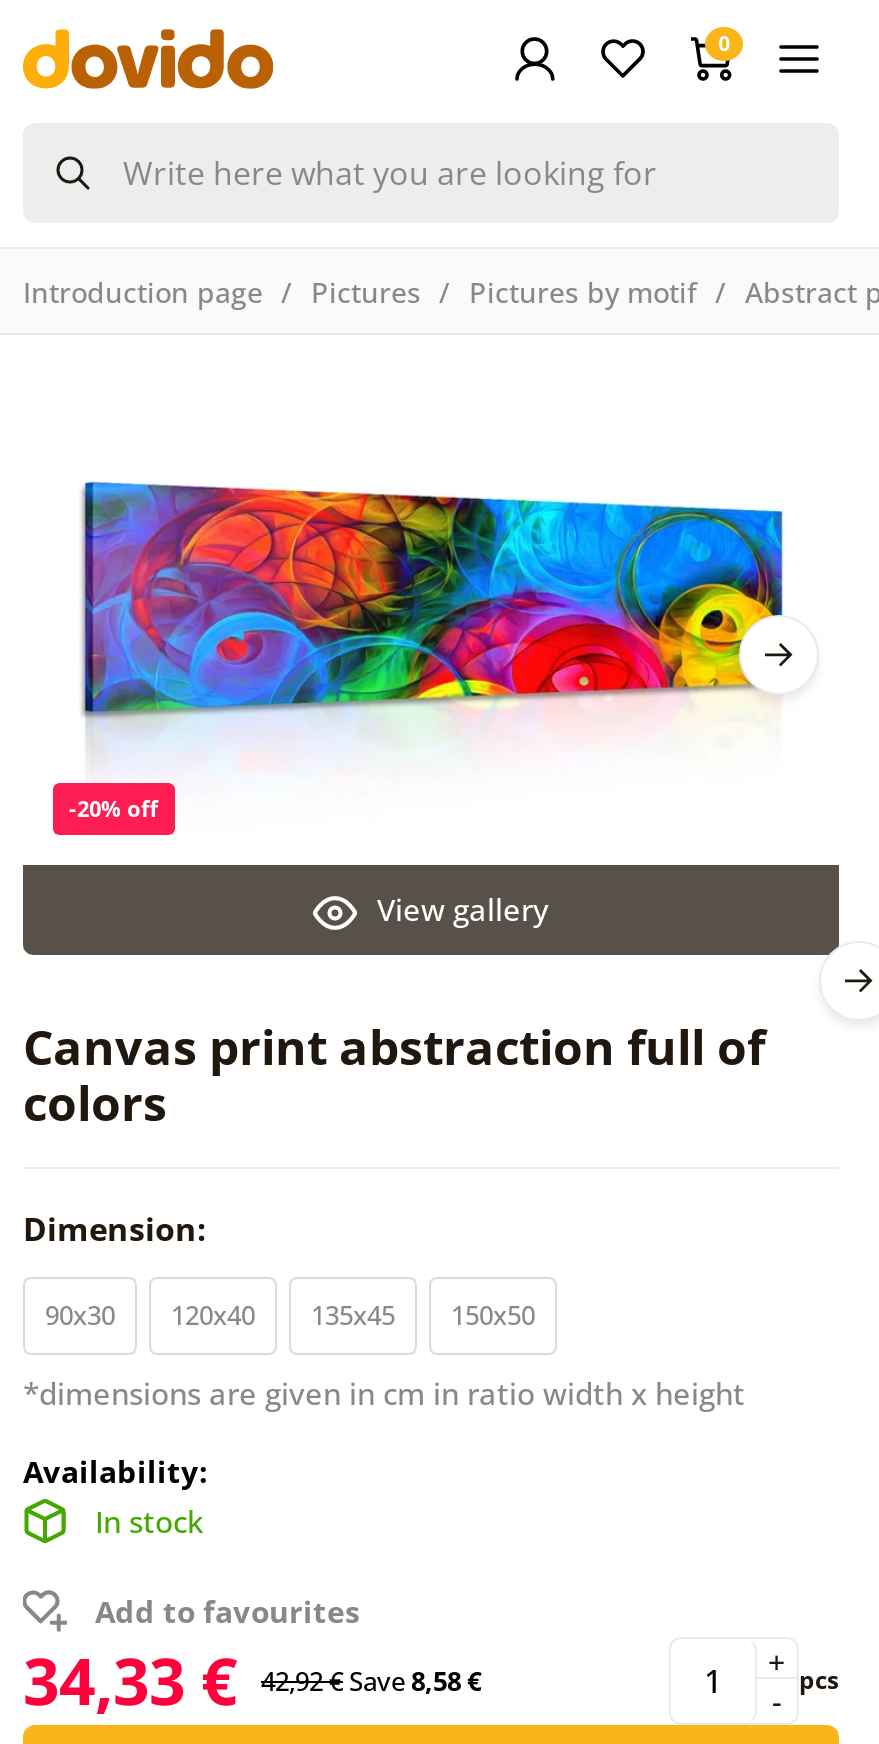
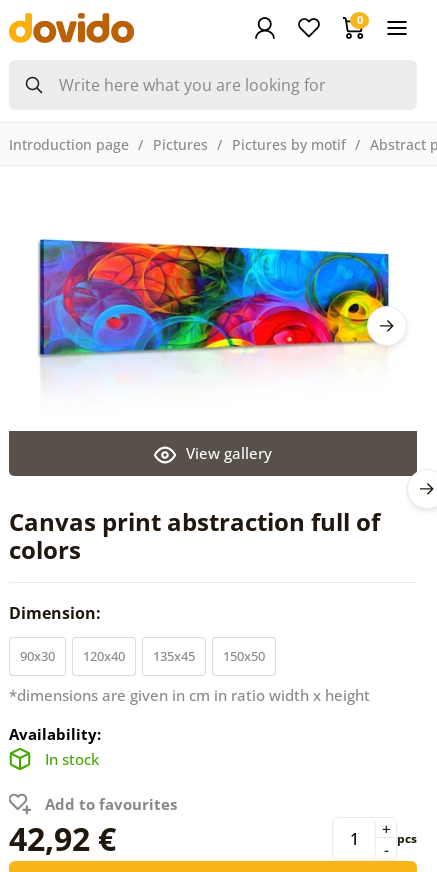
- -20% off

- 34,33 €
- 42,92 € Save 8,58 €
+ 42,92 €
